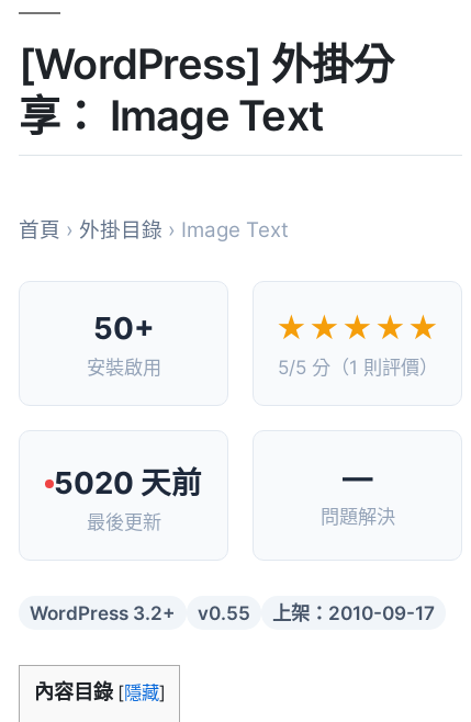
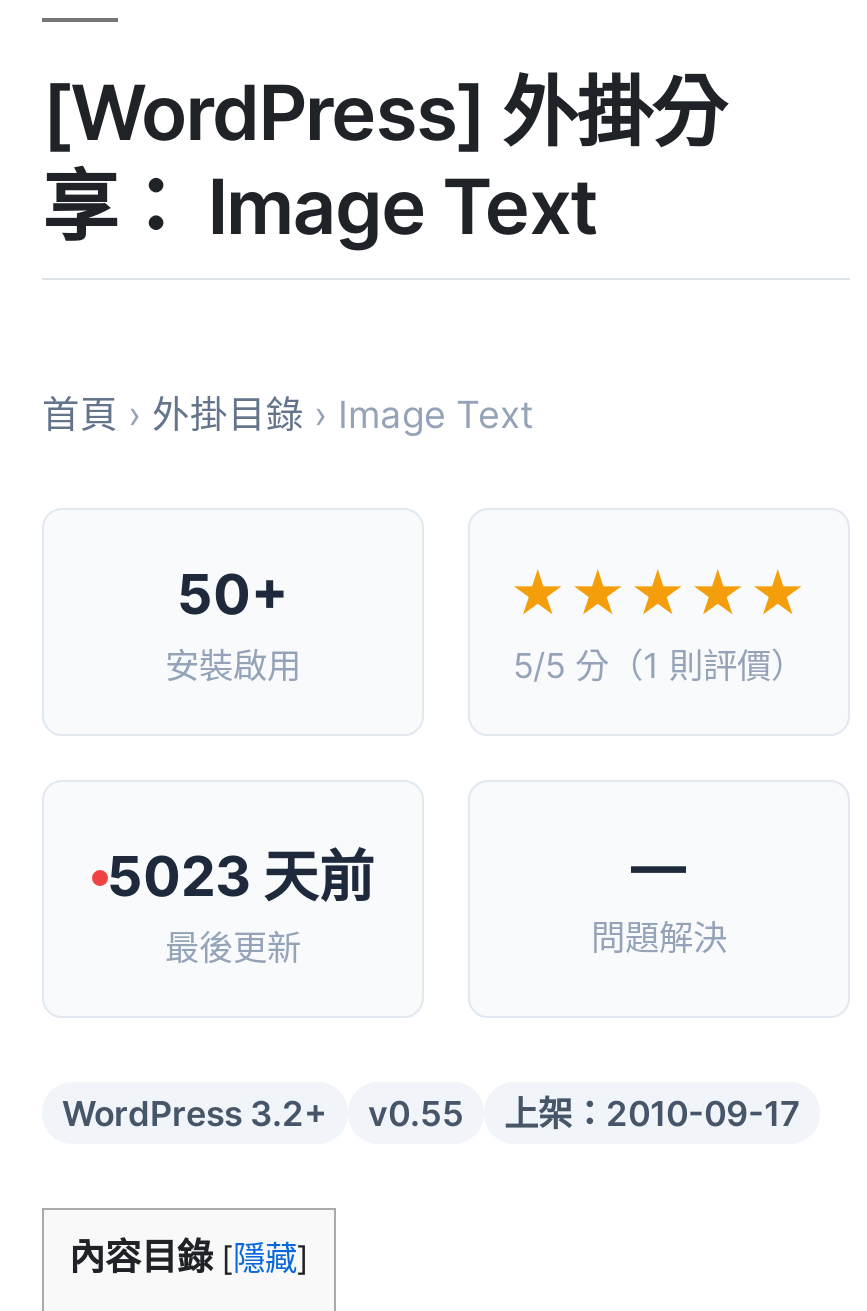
- 5020 天前
+ 5023 天前
